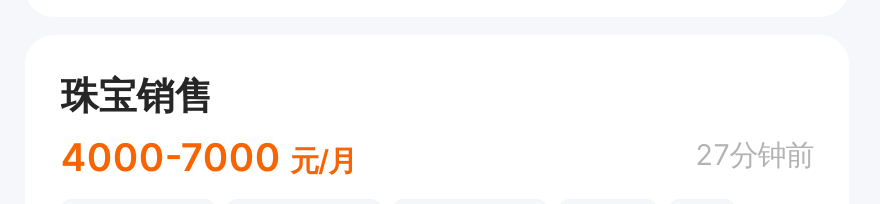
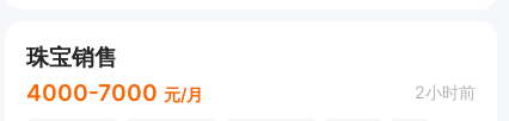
- 27分钟前
+ 2小时前
